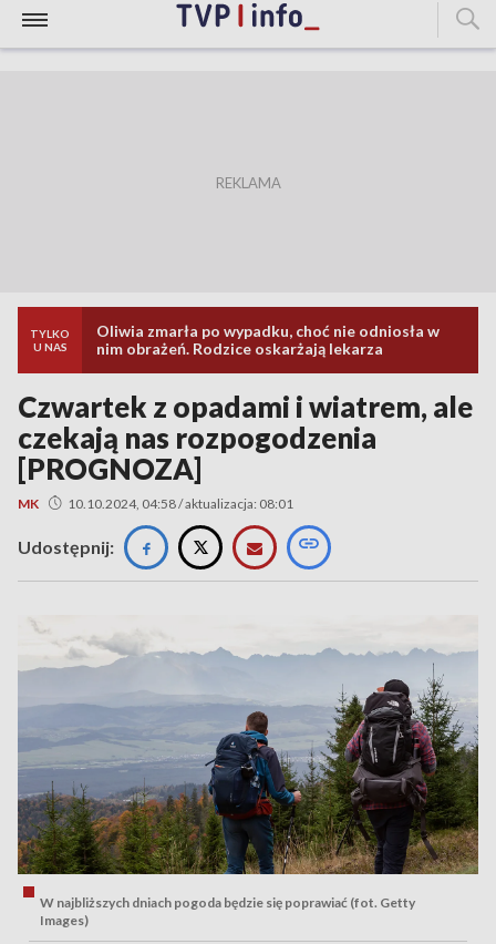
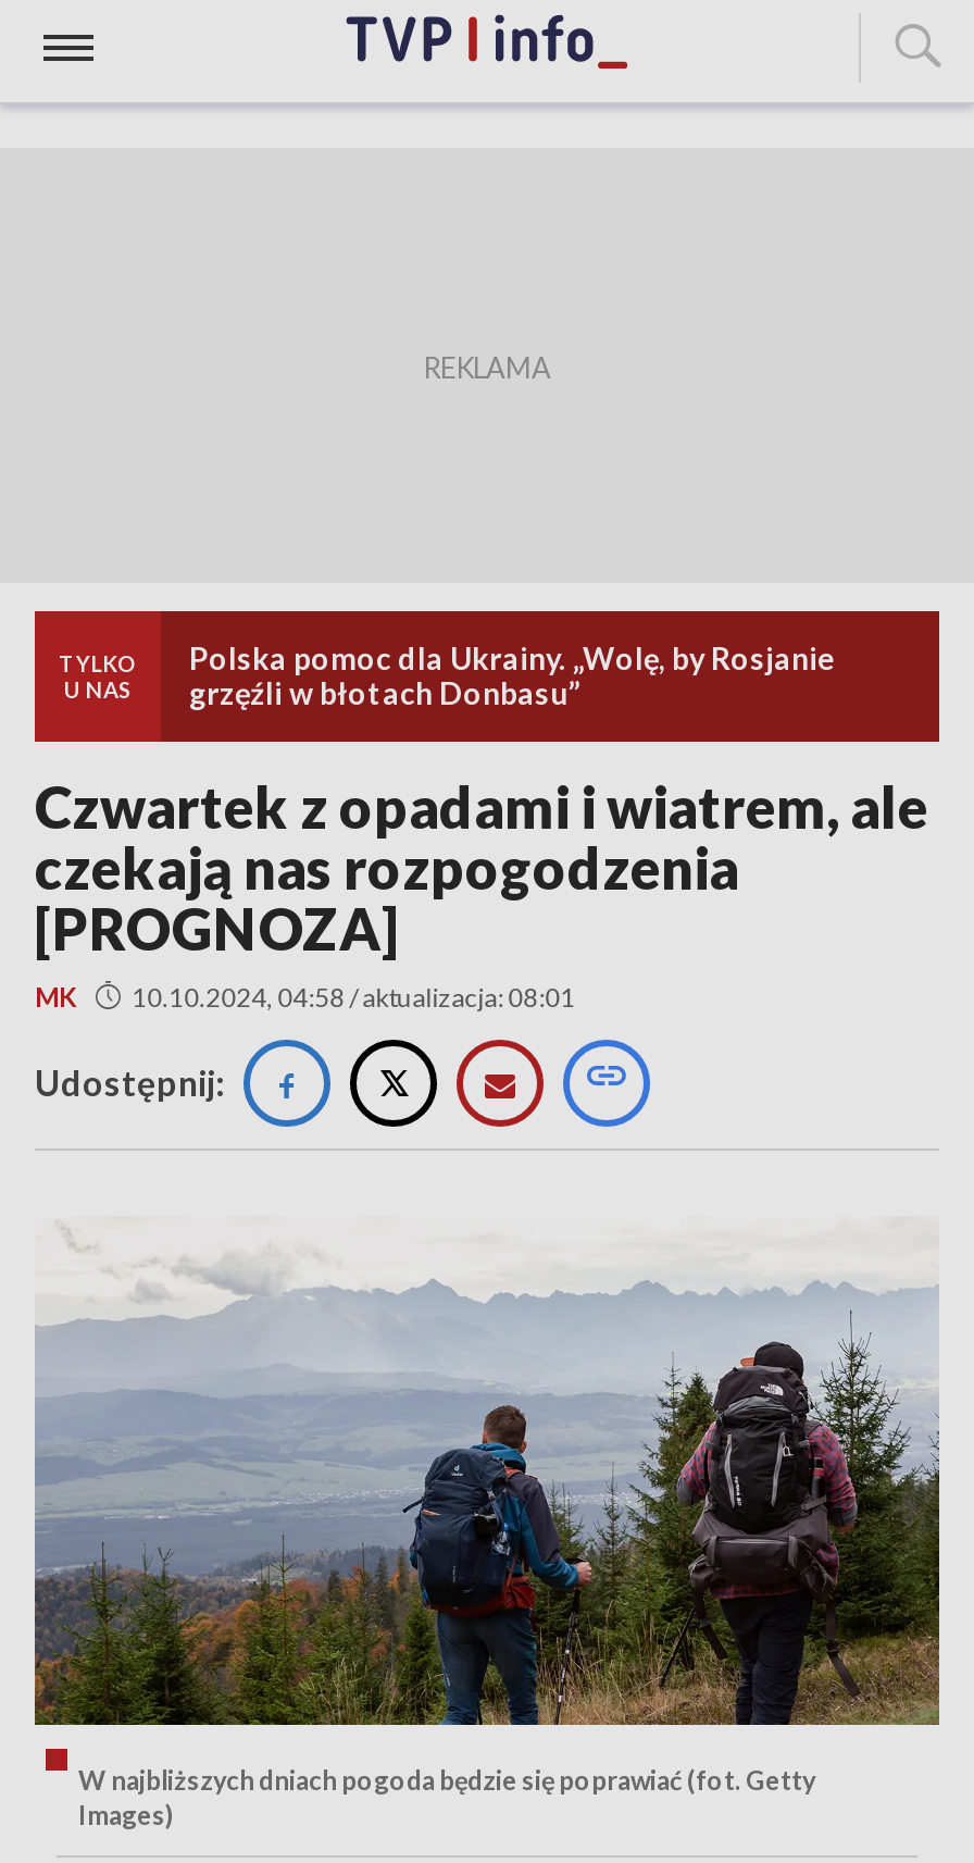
- Oliwia zmarła po wypadku, choć nie odniosła w
- nim obrażeń. Rodzice oskarżają lekarza
+ Polska pomoc dla Ukrainy. „Wolę, by Rosjanie
+ grzęźli w błotach Donbasu”
